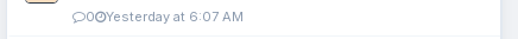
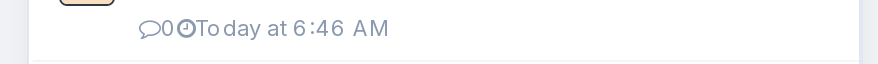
- Yesterday at 6:07 AM
+ Today at 6:46 AM
